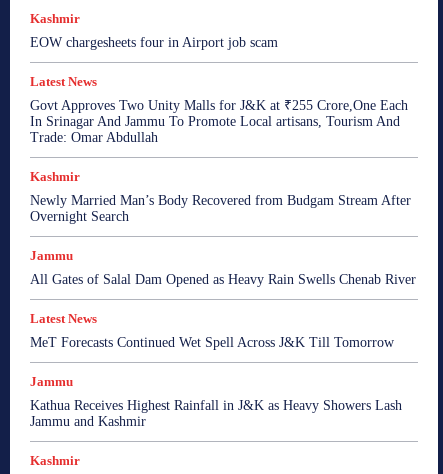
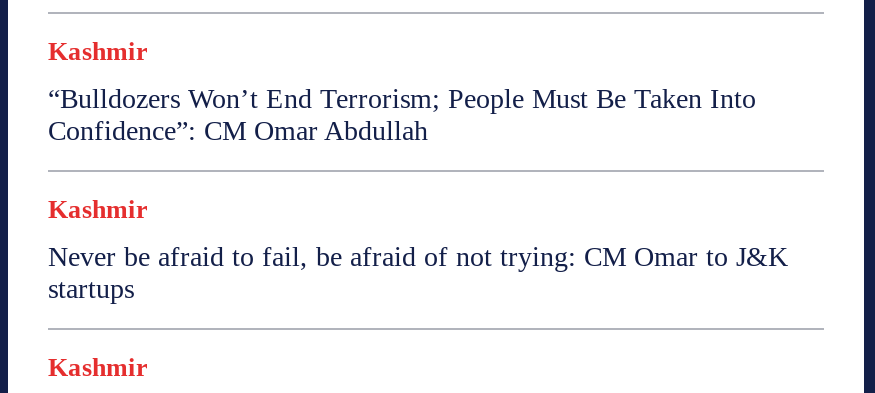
- EOW chargesheets four in Airport job scam
- Latest News
- Govt Approves Two Unity Malls for J&K at ₹255 Crore,One Each
- In Srinagar And Jammu To Promote Local artisans, Tourism And
- Trade: Omar Abdullah
+ “Bulldozers Won’t End Terrorism; People Must Be Taken Into
+ Confidence”: CM Omar Abdullah

- Newly Married Man’s Body Recovered from Budgam Stream After
- Overnight Search
- Jammu
- All Gates of Salal Dam Opened as Heavy Rain Swells Chenab River
- Latest News
- MeT Forecasts Continued Wet Spell Across J&K Till Tomorrow
- Jammu
- Kathua Receives Highest Rainfall in J&K as Heavy Showers Lash
- Jammu and Kashmir
+ Never be afraid to fail, be afraid of not trying: CM Omar to J&K
+ startups
